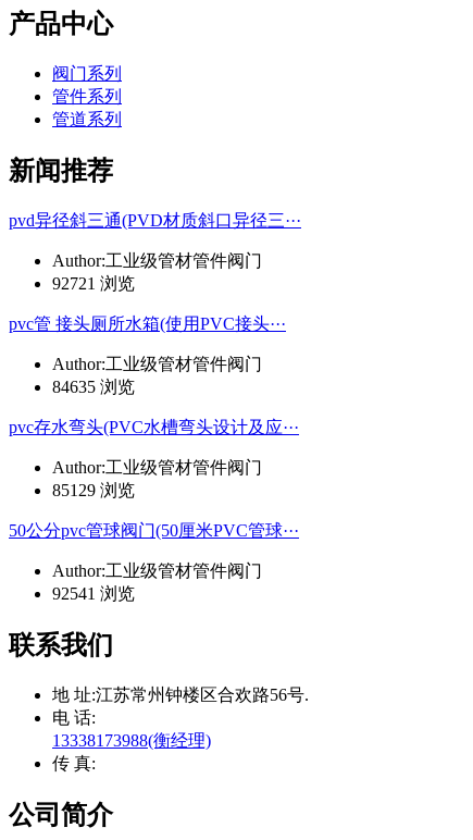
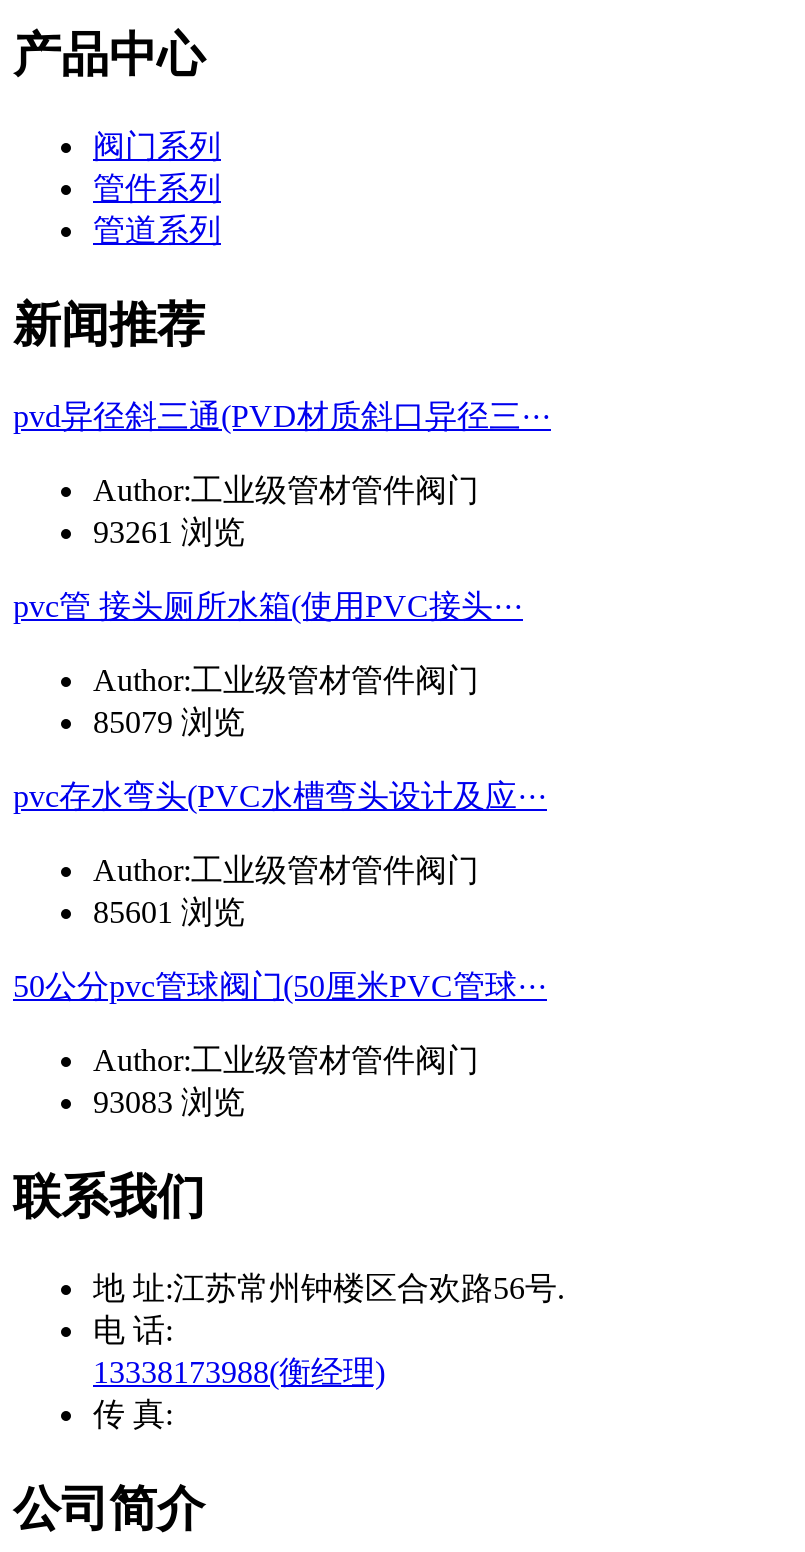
- 92721 浏览
+ 93261 浏览

- 84635 浏览
+ 85079 浏览

- 85129 浏览
+ 85601 浏览

- 92541 浏览
+ 93083 浏览
